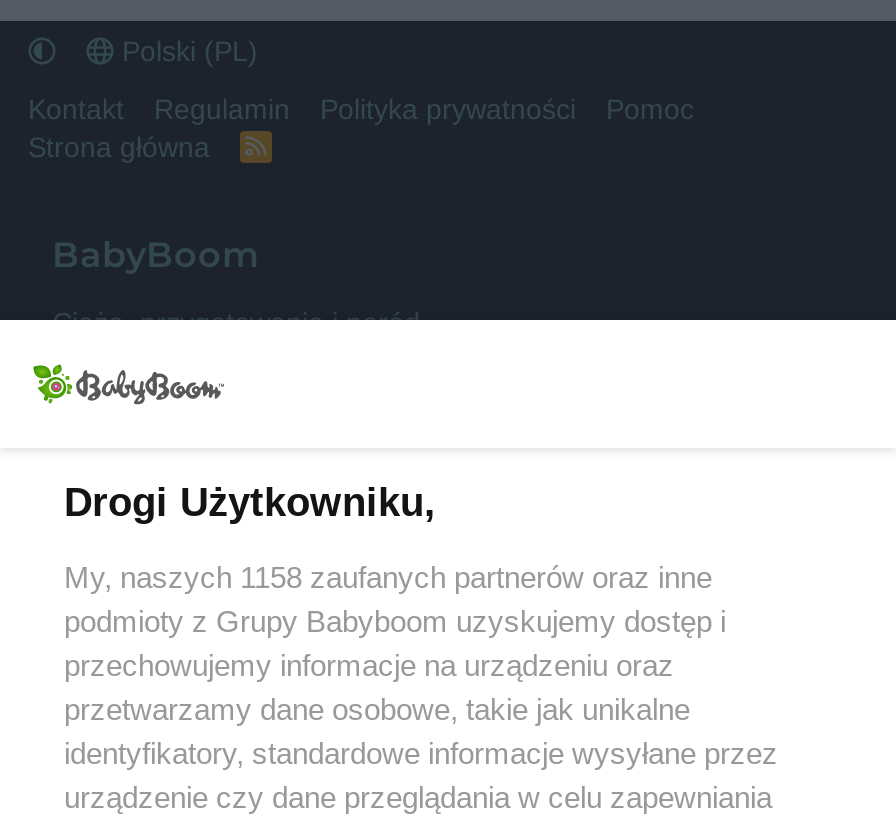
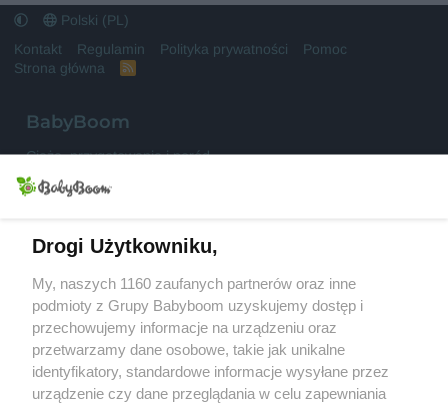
- My, naszych 1158 zaufanych partnerów oraz inne
+ My, naszych 1160 zaufanych partnerów oraz inne
